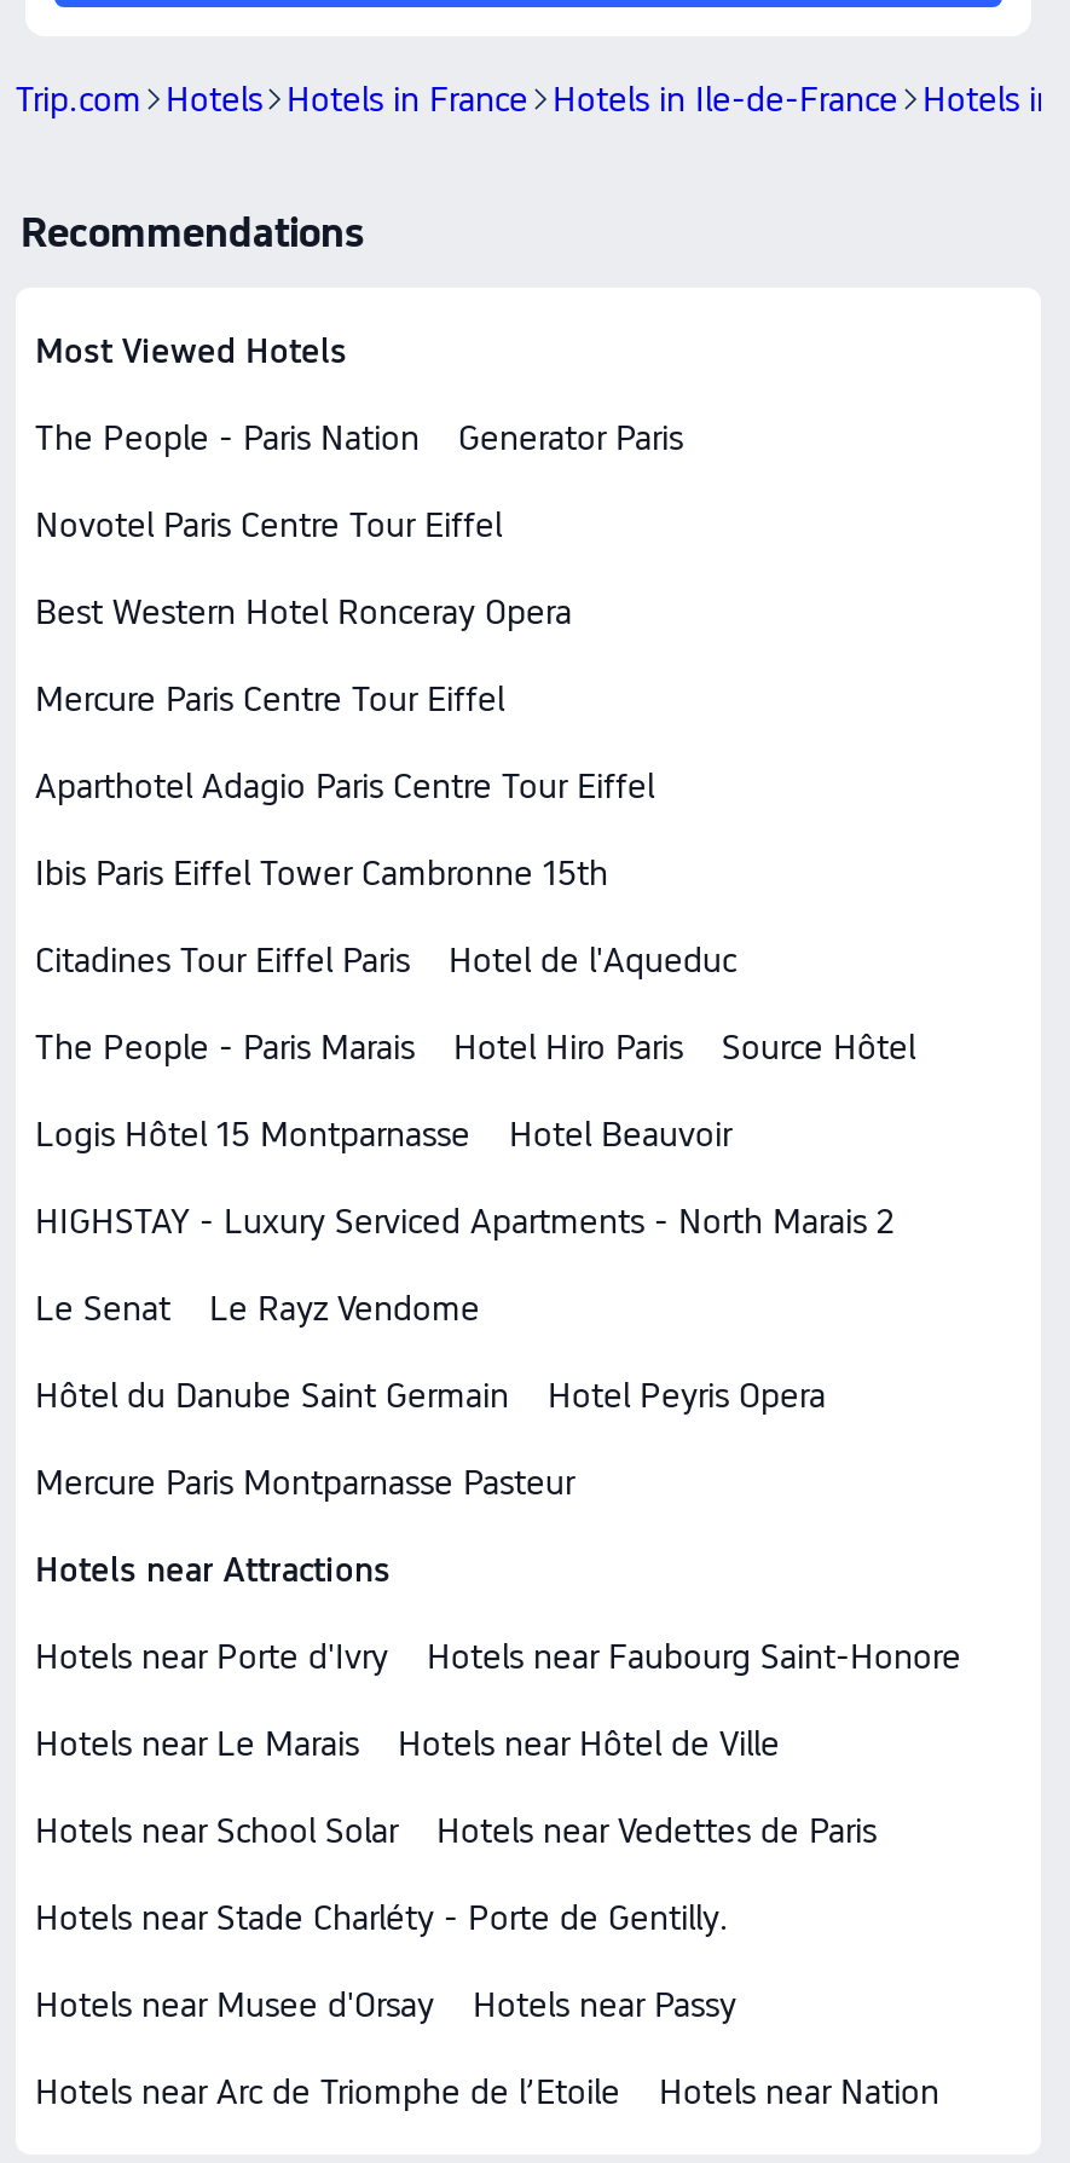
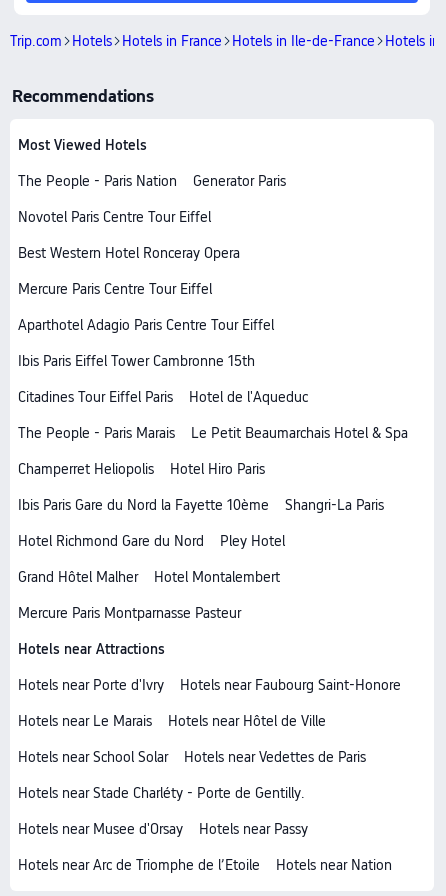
- Source Hôtel
- Logis Hôtel 15 Montparnasse
- Hotel Beauvoir
- HIGHSTAY - Luxury Serviced Apartments - North Marais 2
- Le Senat
- Le Rayz Vendome
- Hôtel du Danube Saint Germain
- Hotel Peyris Opera
+ Ibis Paris Gare du Nord la Fayette 10ème
+ Shangri-La Paris
+ Hotel Richmond Gare du Nord
+ Pley Hotel
+ Grand Hôtel Malher
+ Hotel Montalembert

moved down: Hotel Hiro Paris

+ Le Petit Beaumarchais Hotel & Spa
+ Champerret Heliopolis
